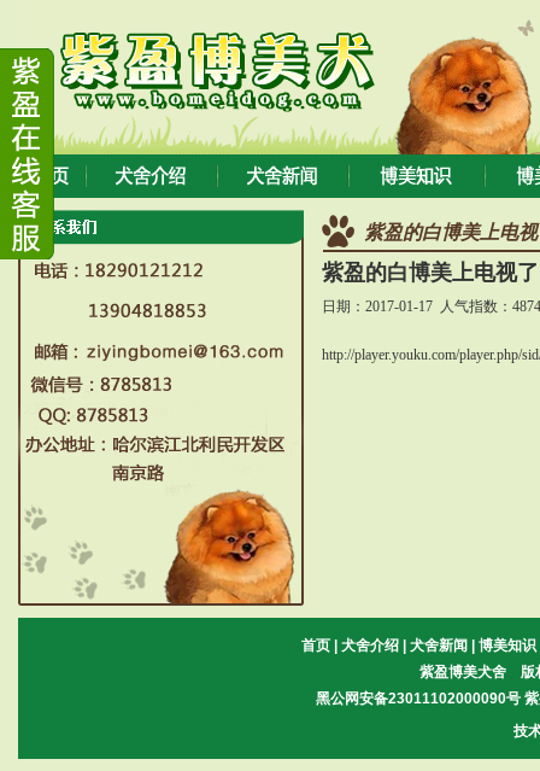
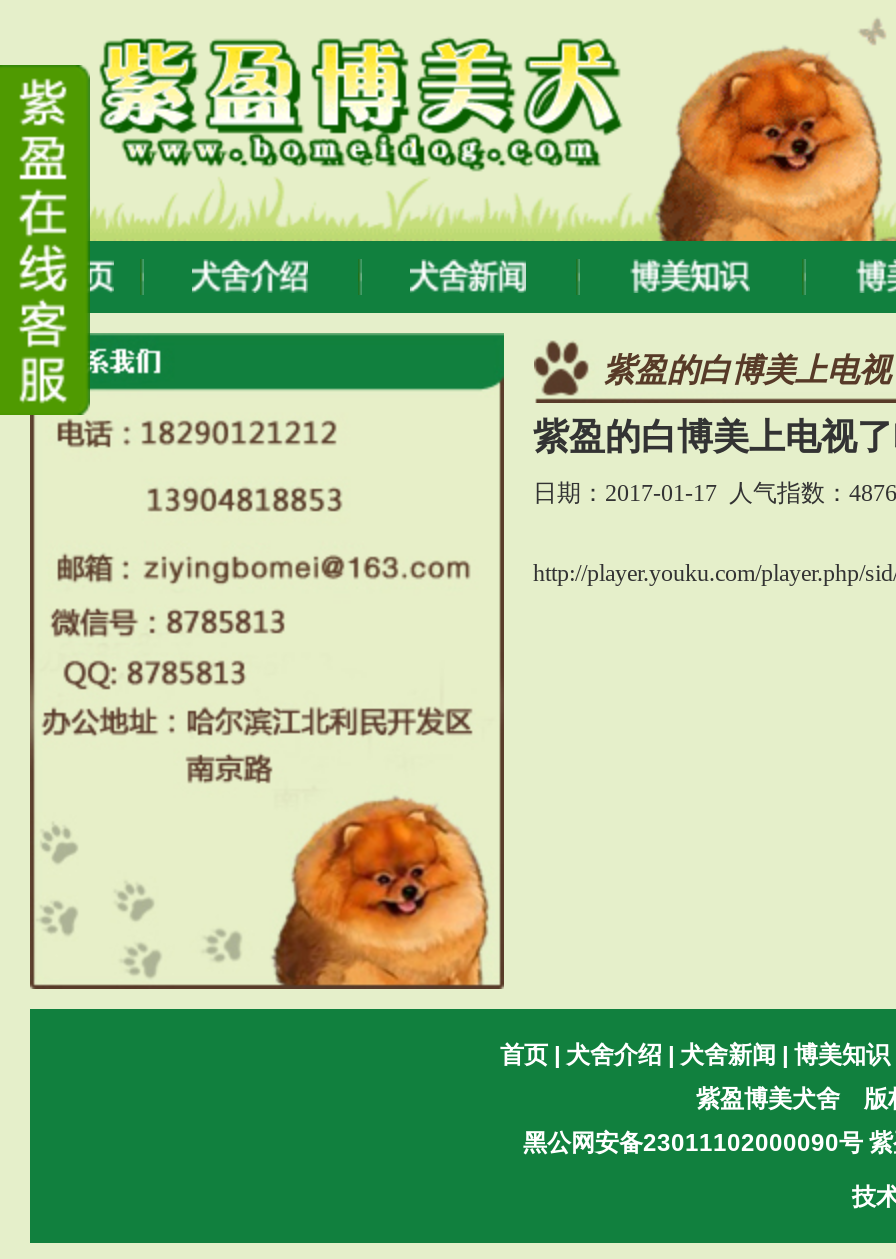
- 日期：2017-01-17 人气指数：4874
+ 日期：2017-01-17 人气指数：4876
